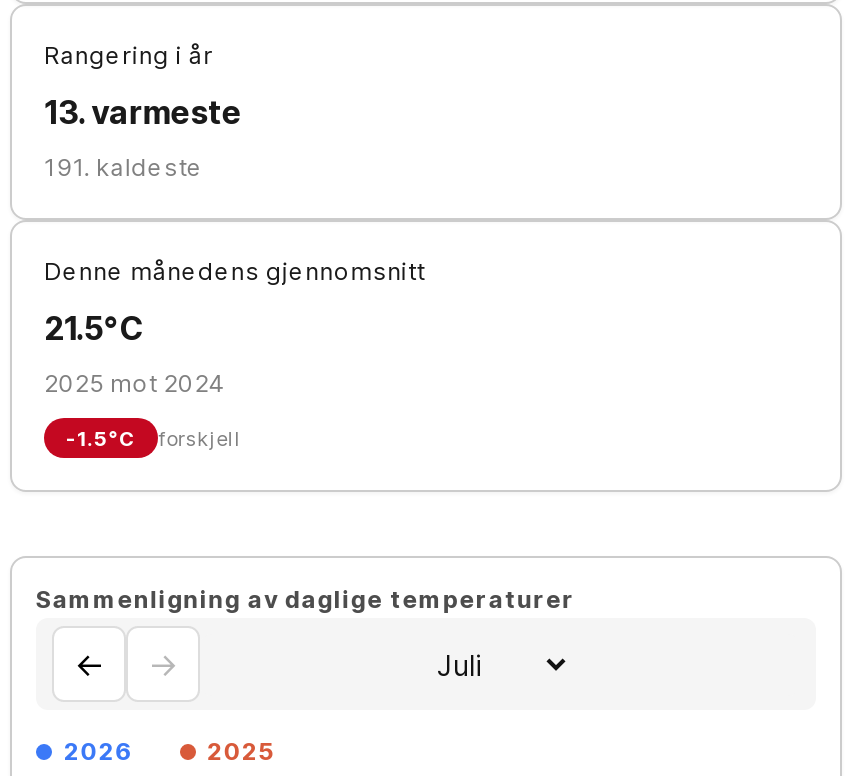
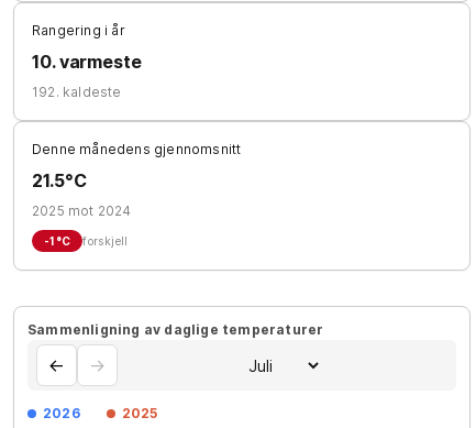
- 13. varmeste
+ 10. varmeste

- 191. kaldeste
+ 192. kaldeste

- -1.5°C forskjell
+ -1°C forskjell
